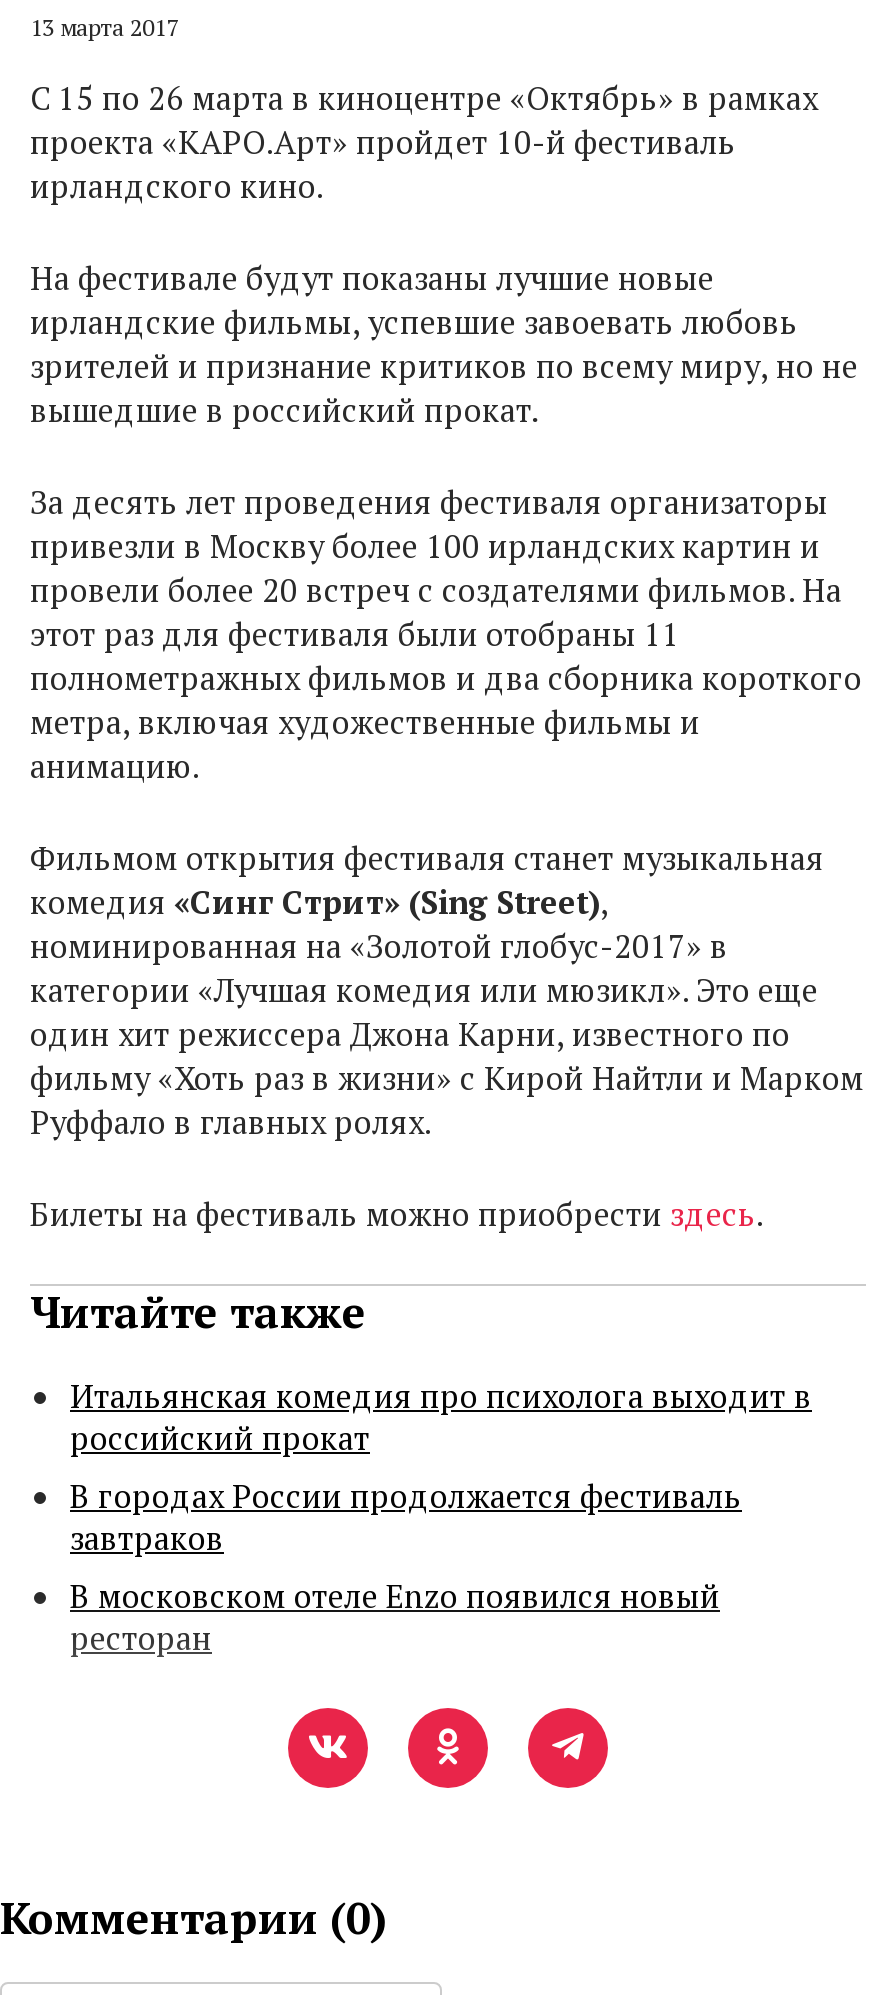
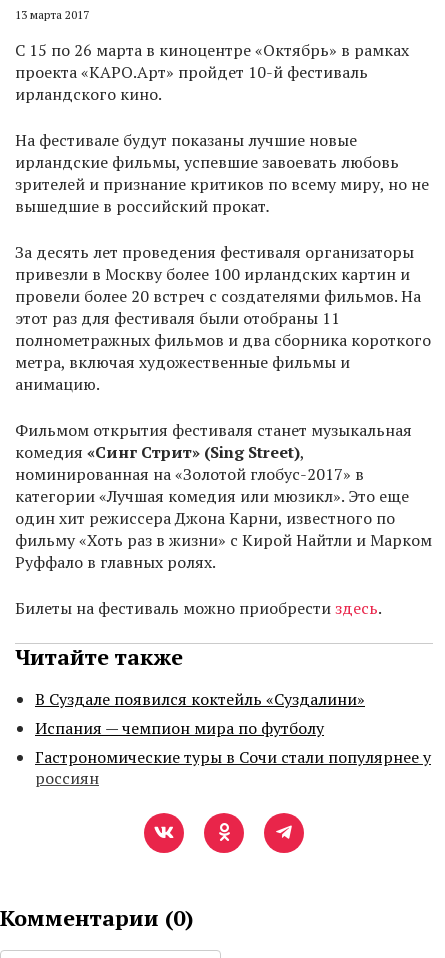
- Итальянская комедия про психолога выходит в
- российский прокат
- В городах России продолжается фестиваль
- завтраков
- В московском отеле Enzo появился новый
- ресторан
+ В Суздале появился коктейль «Суздалини»
+ Испания — чемпион мира по футболу
+ Гастрономические туры в Сочи стали популярнее у
+ россиян
